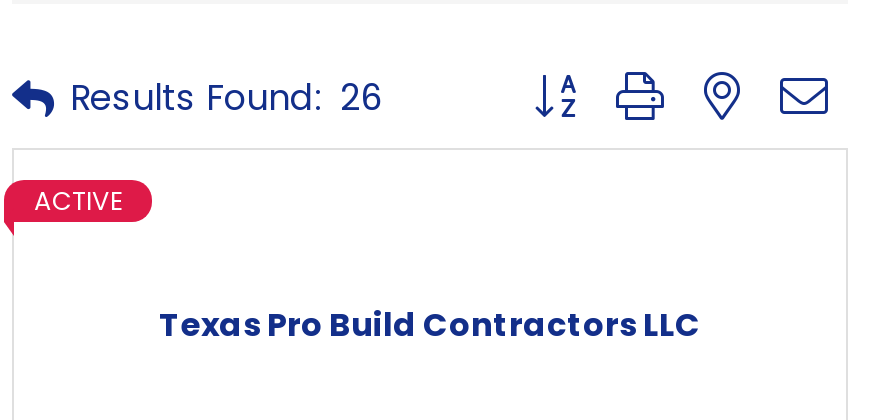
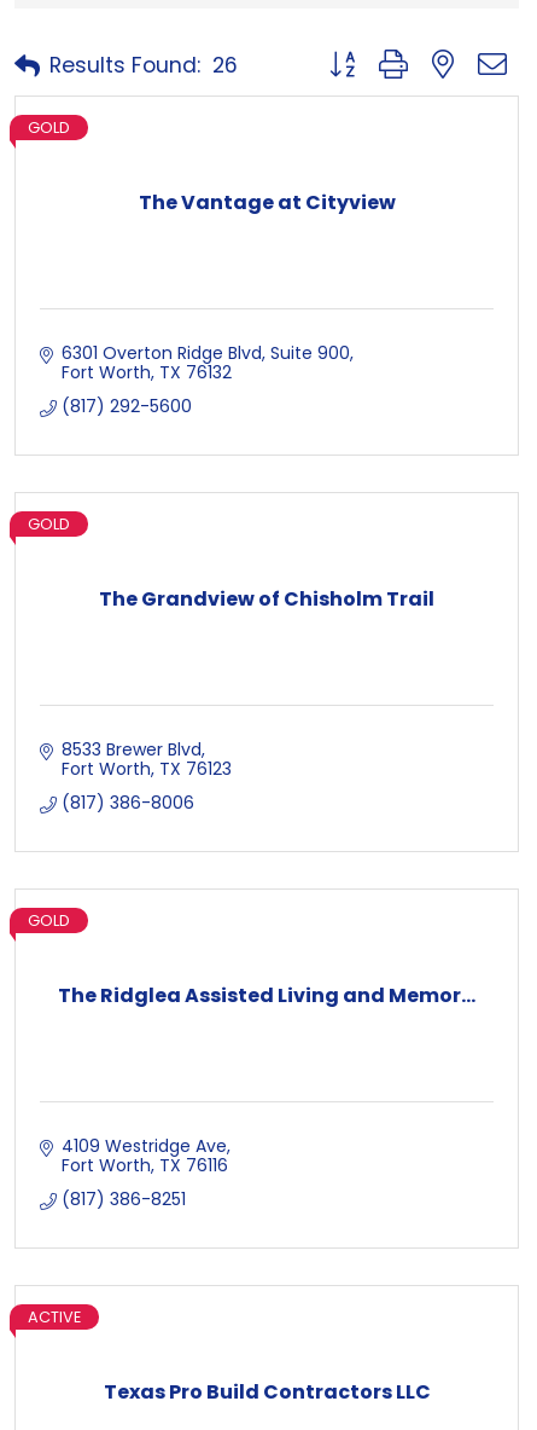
+ GOLD

+ GOLD

+ GOLD

+ The Ridglea Assisted Living and Memor...

+ 6301 Overton Ridge Blvd Suite 900
+ Fort Worth TX 76132
+ (817) 292-5600

+ 8533 Brewer Blvd
+ Fort Worth TX 76123
+ (817) 386-8006

+ 4109 Westridge Ave
+ Fort Worth TX 76116
+ (817) 386-8251

+ The Grandview of Chisholm Trail

+ The Vantage at Cityview
